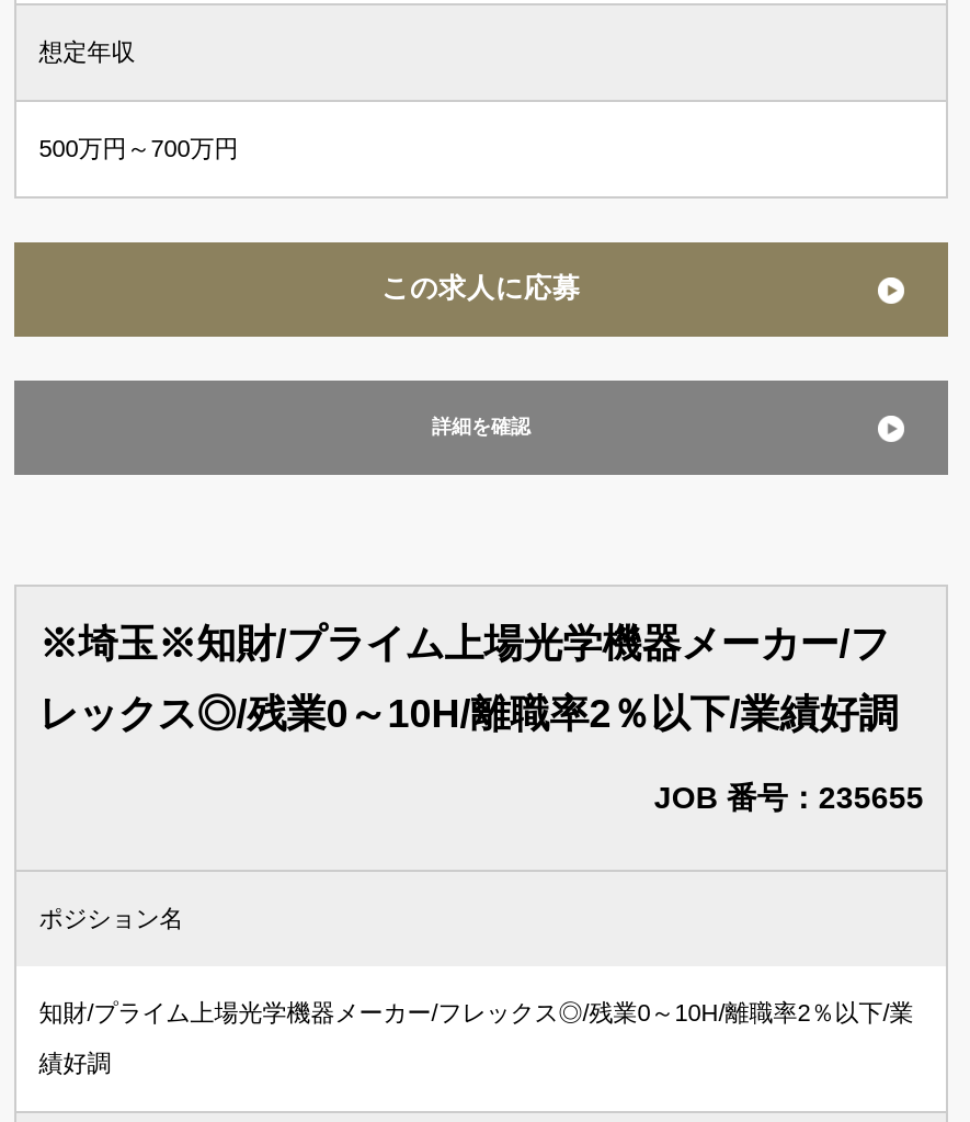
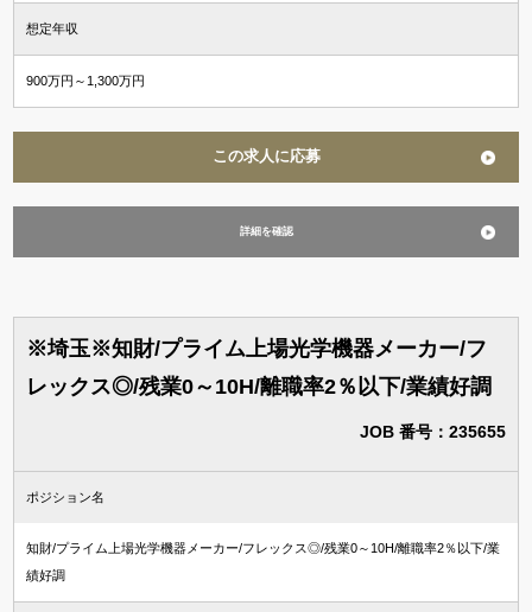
- 500万円～700万円
+ 900万円～1,300万円
